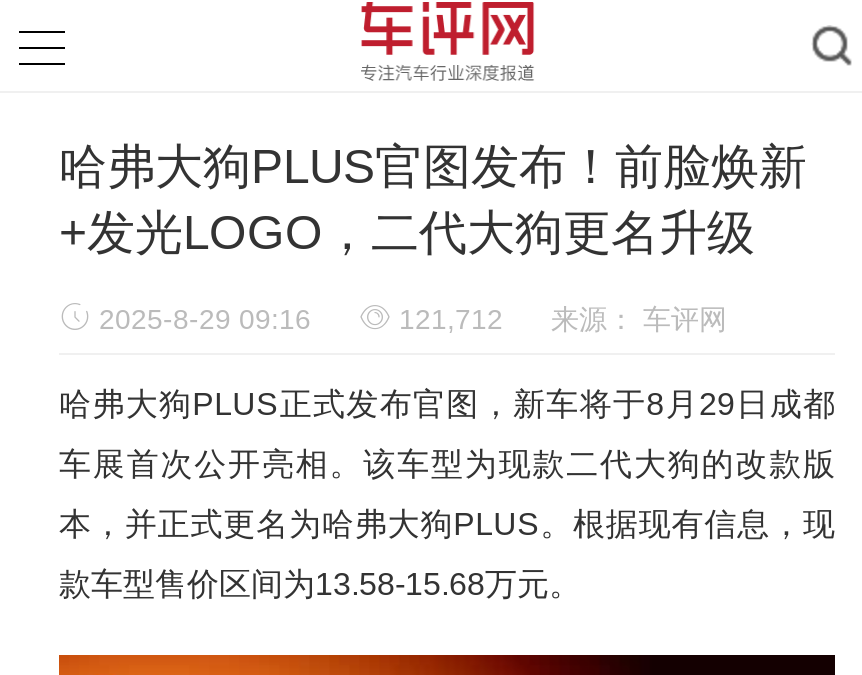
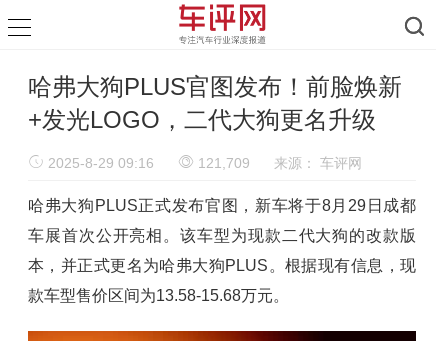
- 121,712 来源：车评网
+ 121,709 来源：车评网
